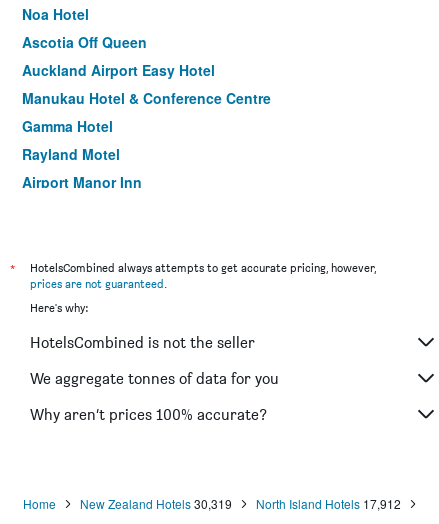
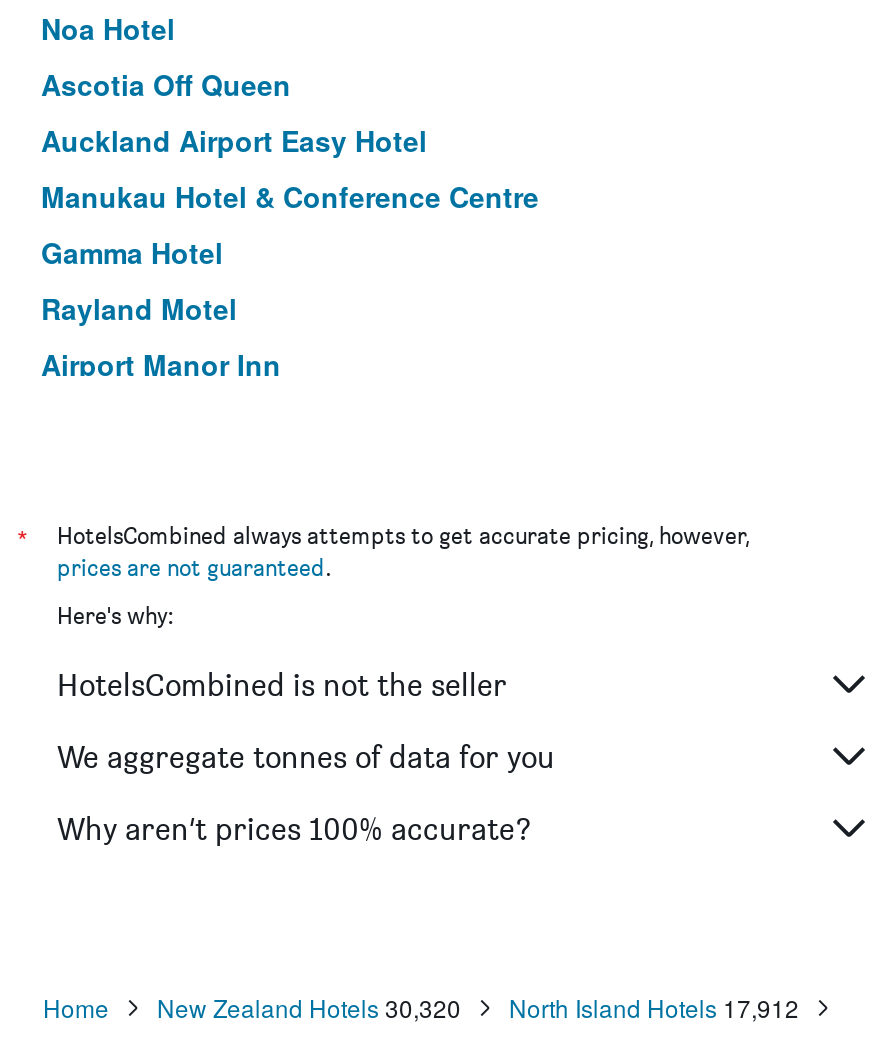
- New Zealand Hotels 30,319
+ New Zealand Hotels 30,320
